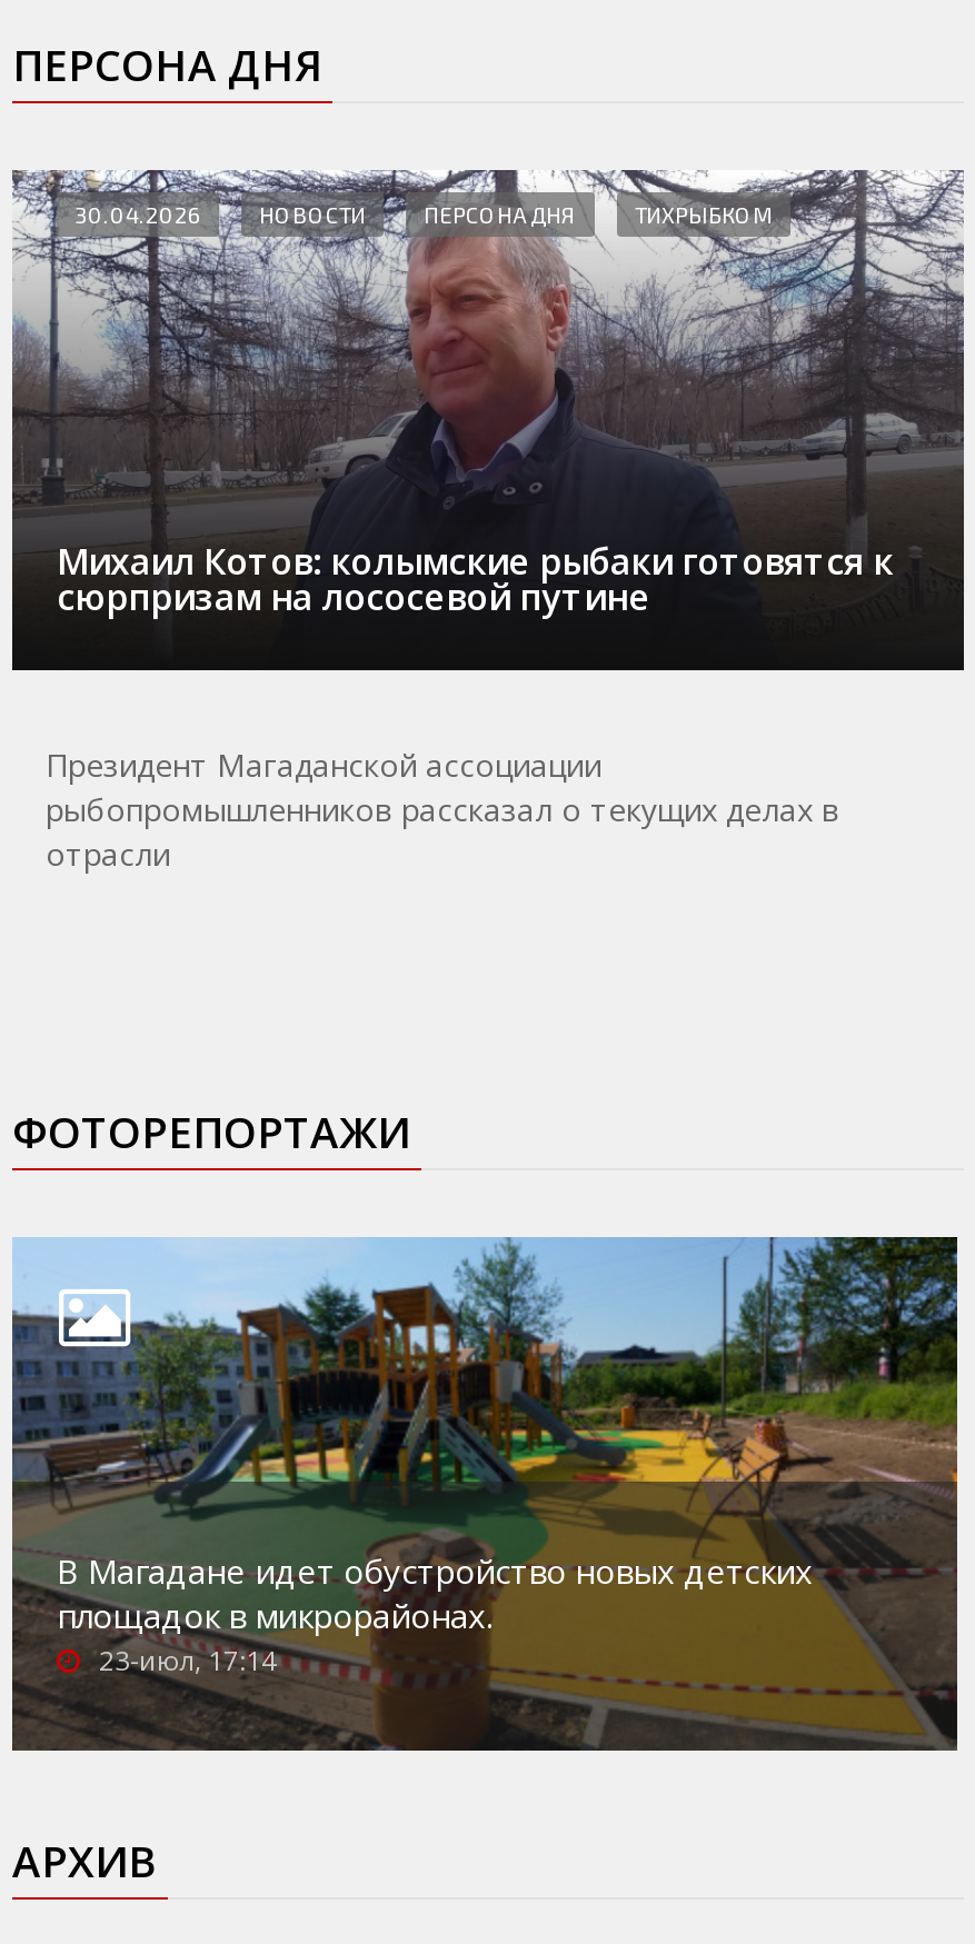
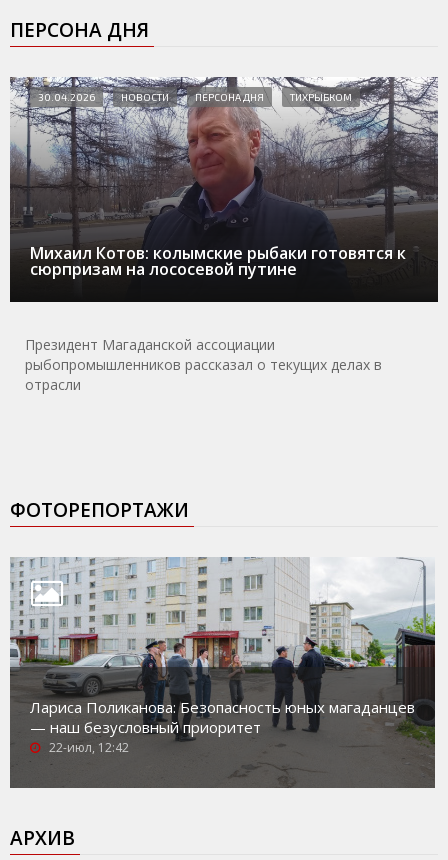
- [image]
- В Магадане идет обустройство новых детских
- площадок в микрорайонах.
- 23-июл, 17:14
+ [image]
+ Лариса Поликанова: Безопасность юных магаданцев
+ — наш безусловный приоритет
+ 22-июл, 12:42
